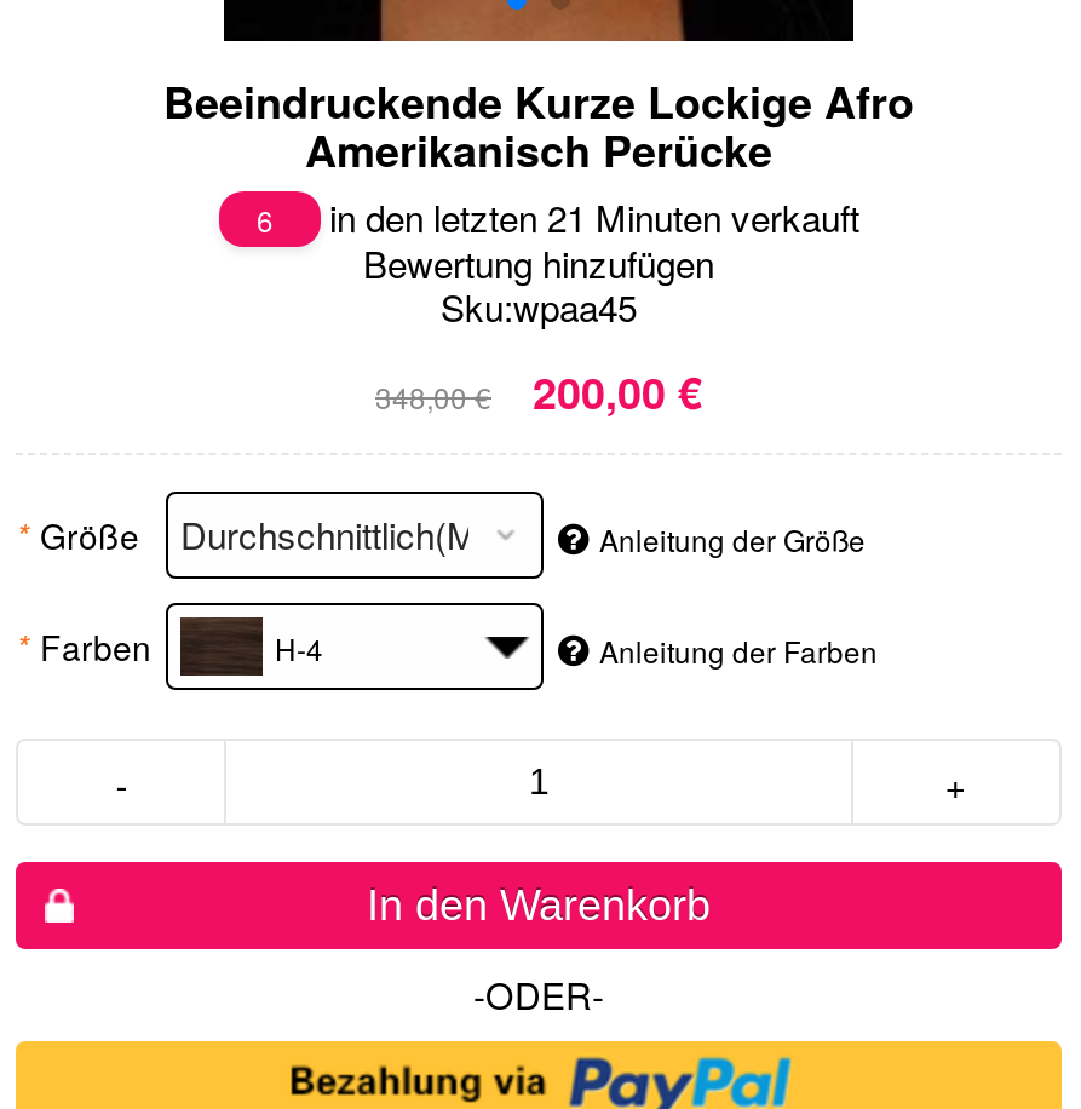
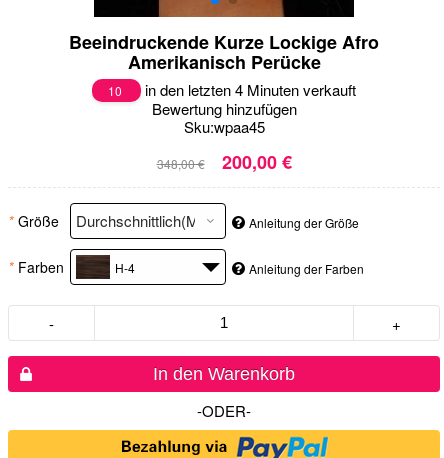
- 6
+ 10

- in den letzten 21 Minuten verkauft
+ in den letzten 4 Minuten verkauft
